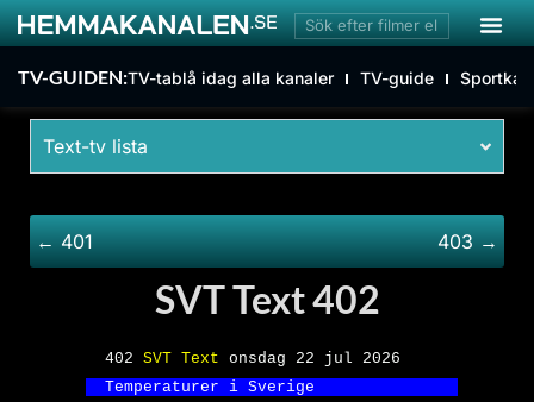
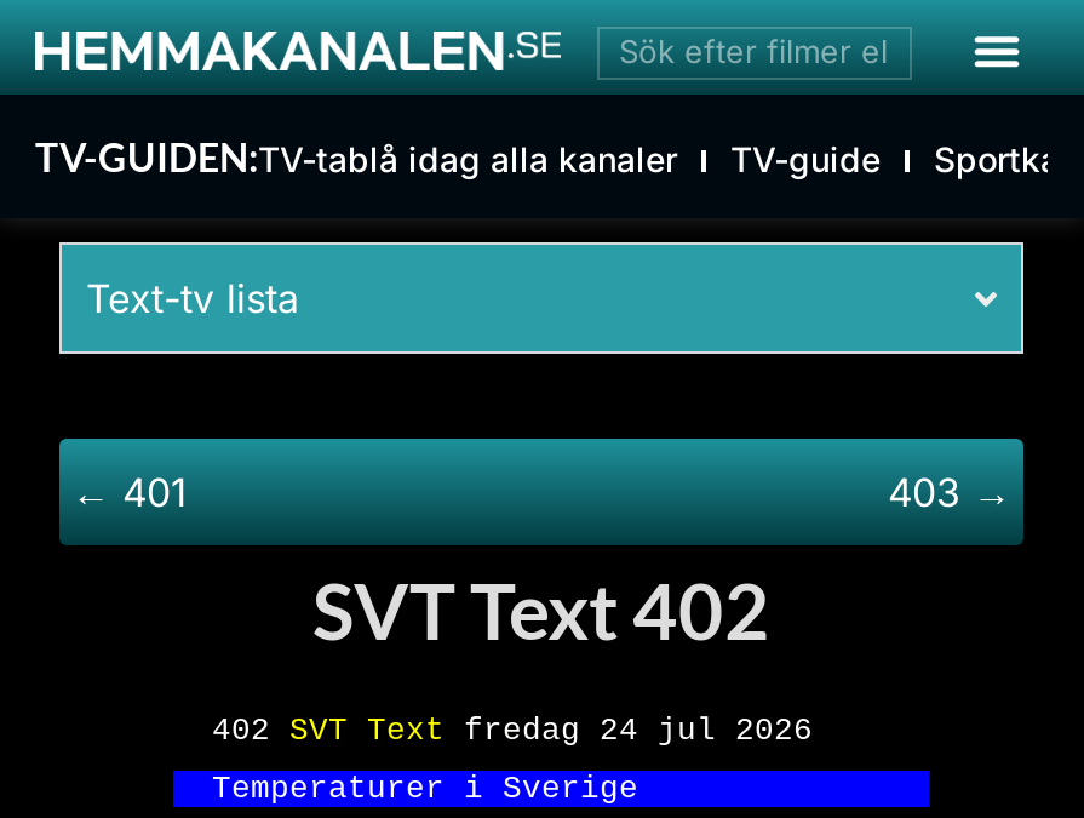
- 402 SVT Text onsdag 22 jul 2026
+ 402 SVT Text fredag 24 jul 2026
